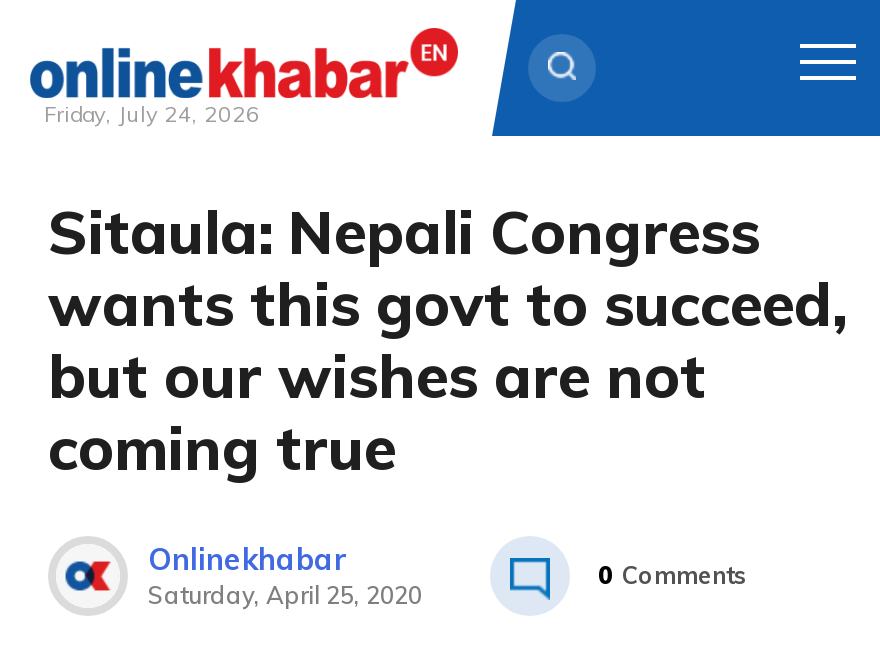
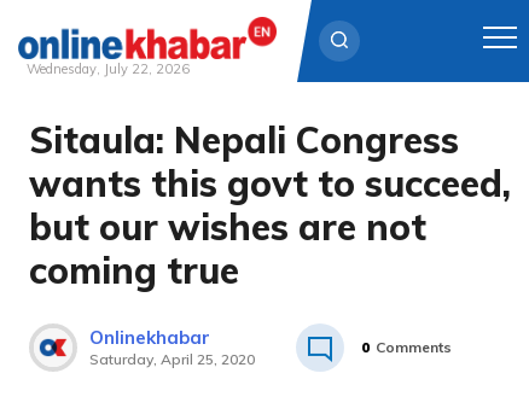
- Friday, July 24, 2026
+ Wednesday, July 22, 2026
